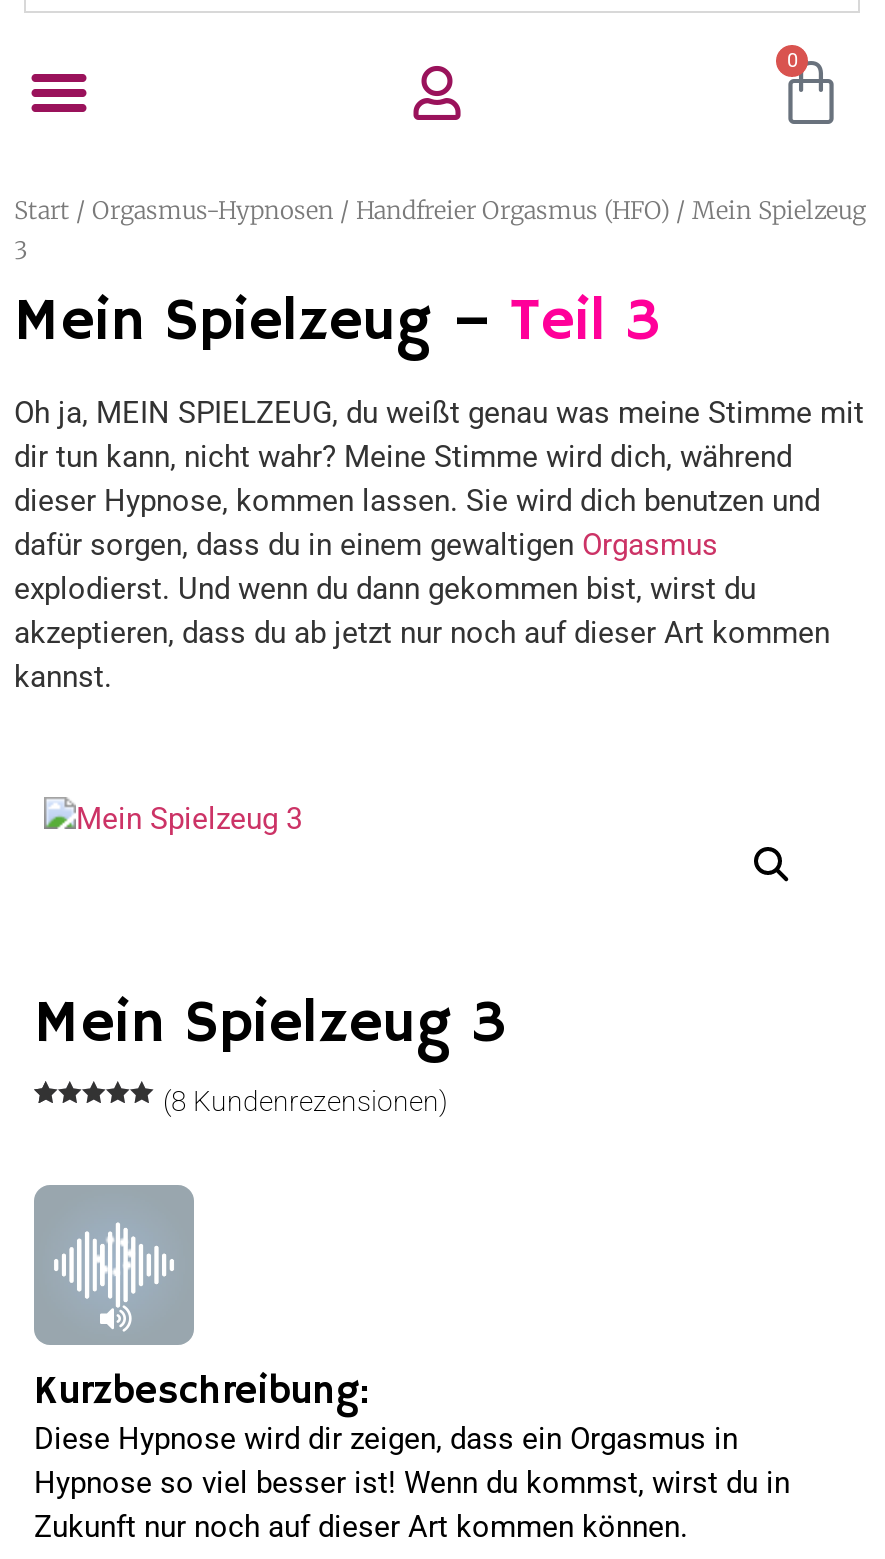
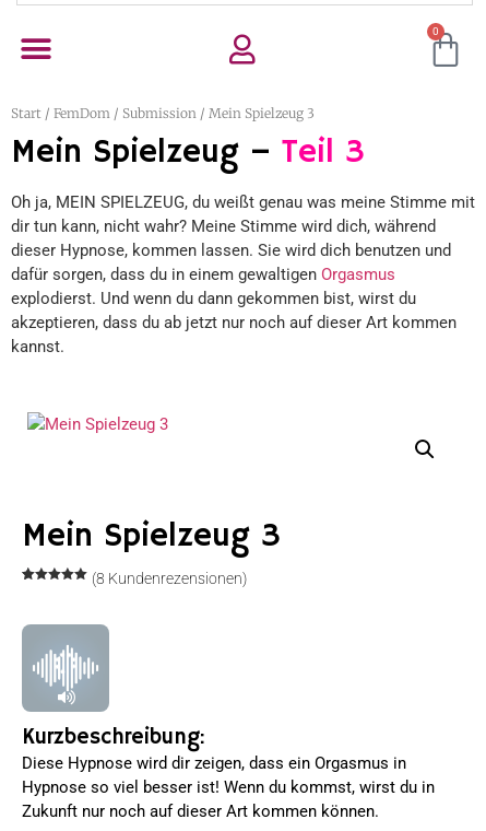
- Start / Orgasmus-Hypnosen / Handfreier Orgasmus (HFO) / Mein Spielzeug
- 3
+ Start / FemDom / Submission / Mein Spielzeug 3
